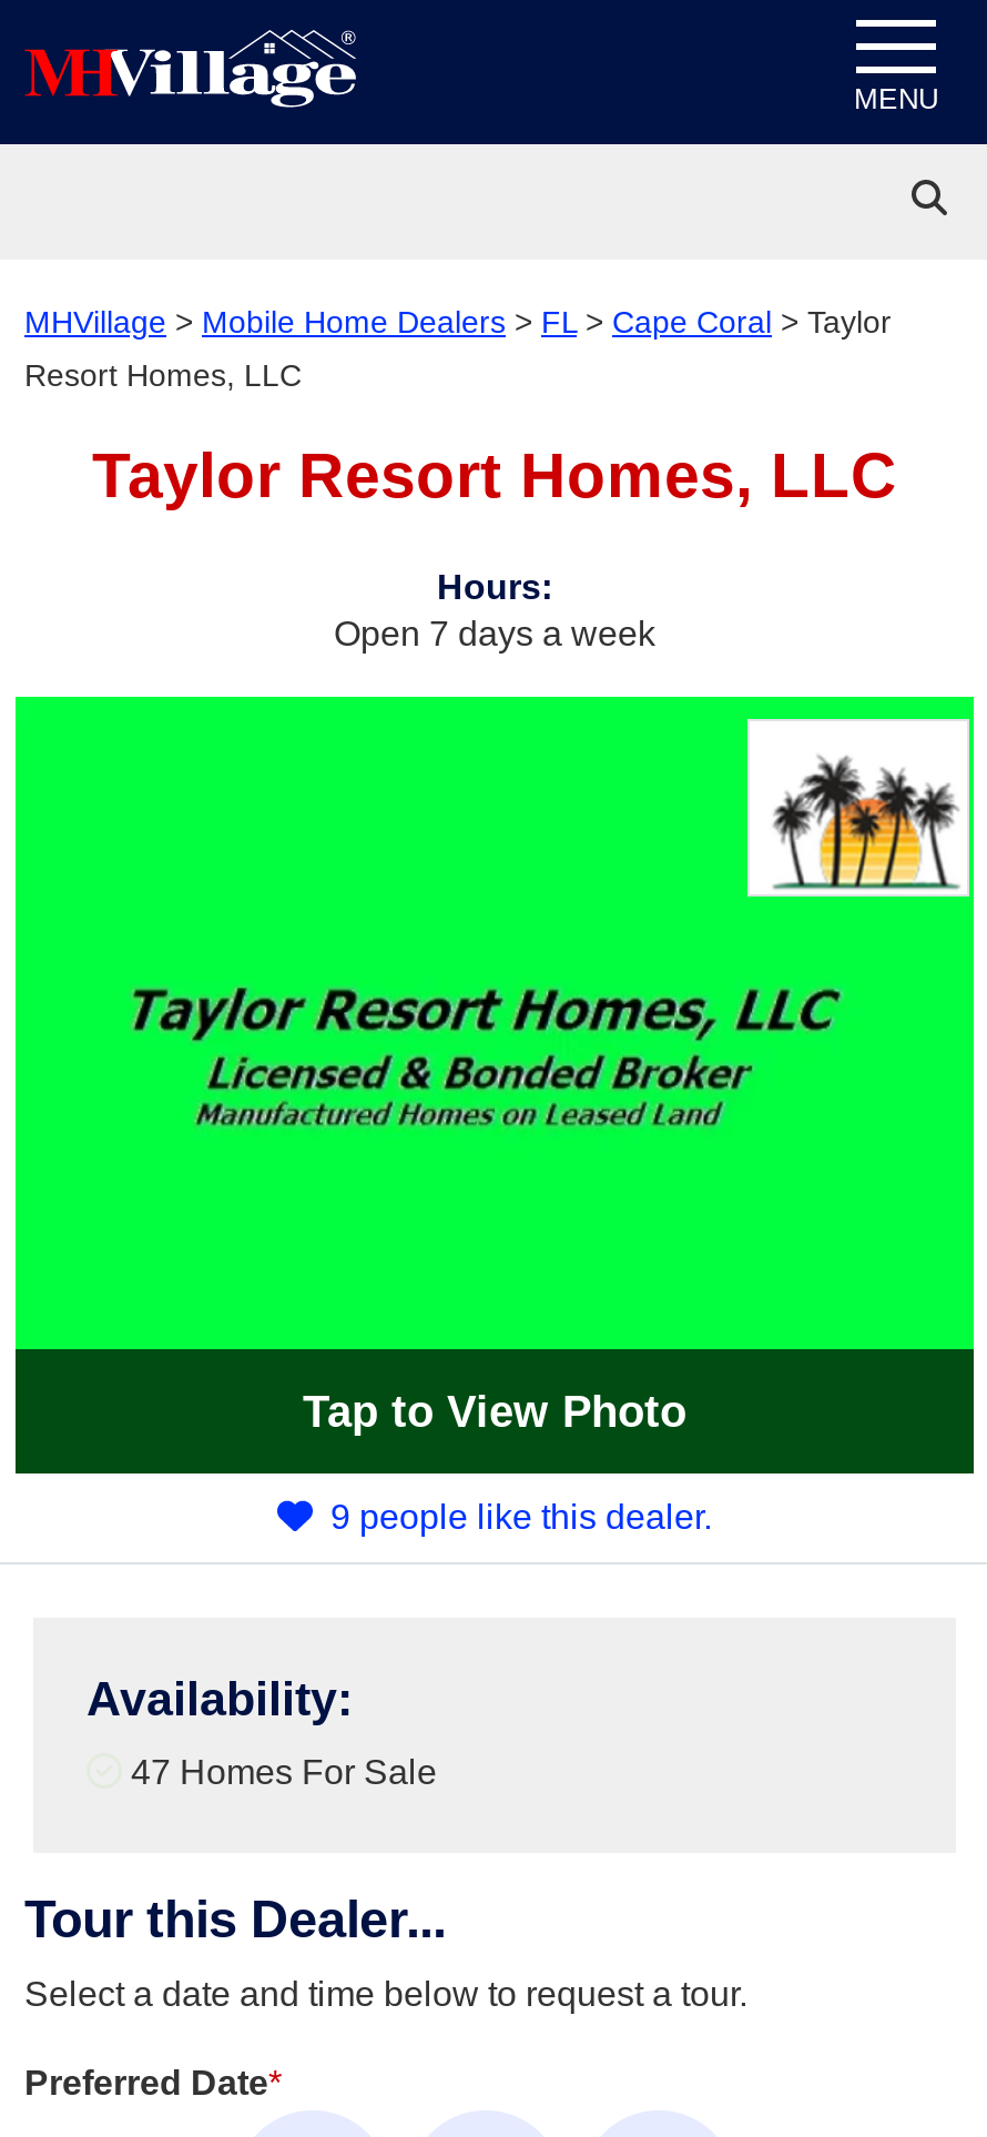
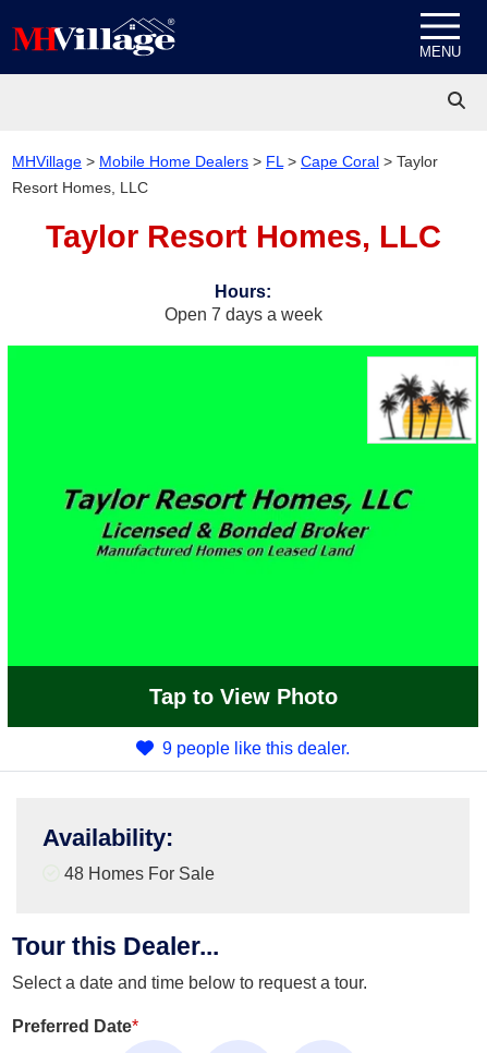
- 47 Homes For Sale
+ 48 Homes For Sale
